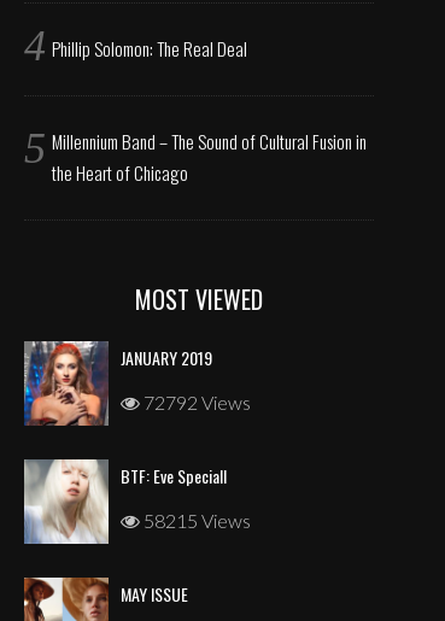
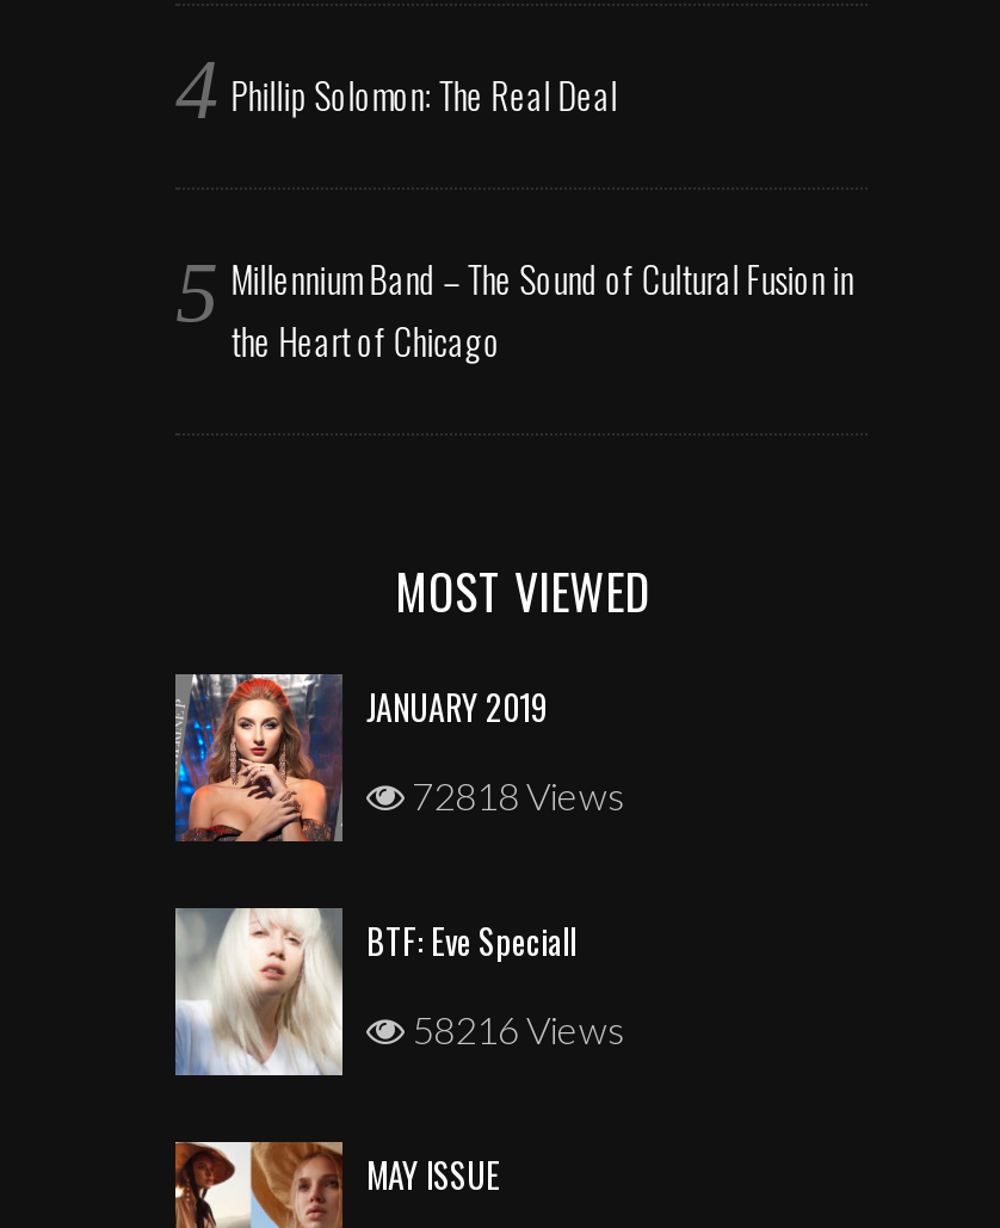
- 72792 Views
+ 72818 Views

- 58215 Views
+ 58216 Views
